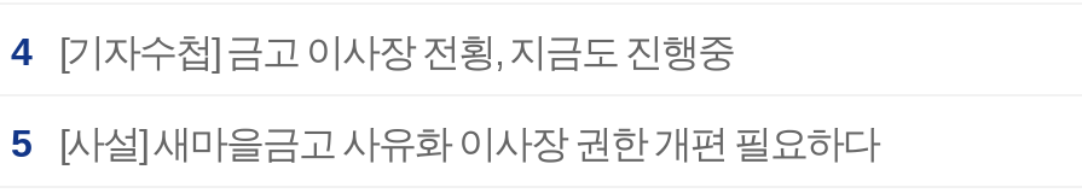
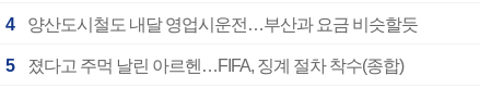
- [기자수첩] 금고 이사장 전횡, 지금도 진행중
+ 양산도시철도 내달 영업시운전…부산과 요금 비슷할듯

- [사설] 새마을금고 사유화 이사장 권한 개편 필요하다
+ 졌다고 주먹 날린 아르헨…FIFA, 징계 절차 착수(종합)
